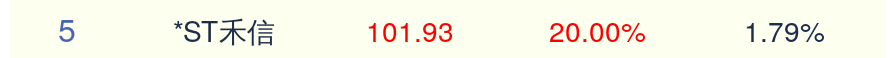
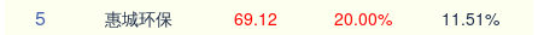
- *ST禾信
- 101.93
+ 惠城环保
+ 69.12

- 1.79%
+ 11.51%
